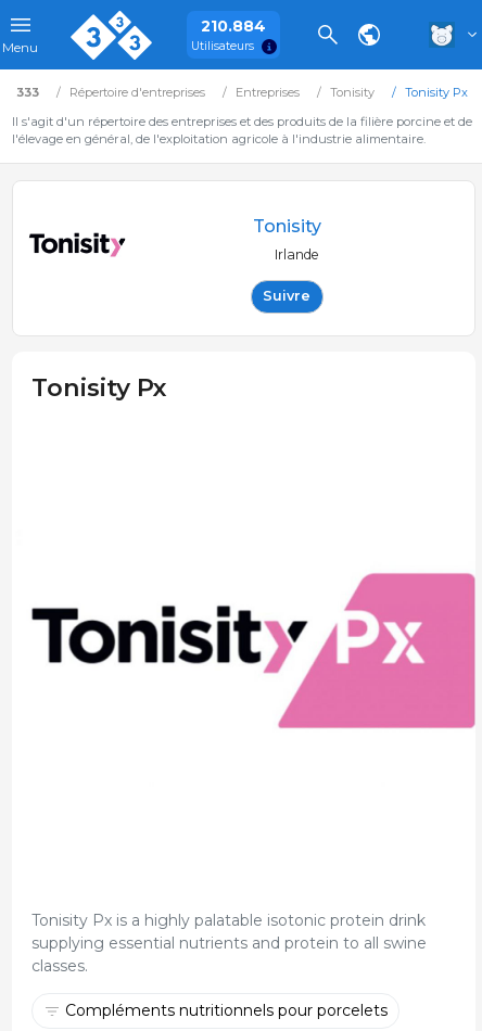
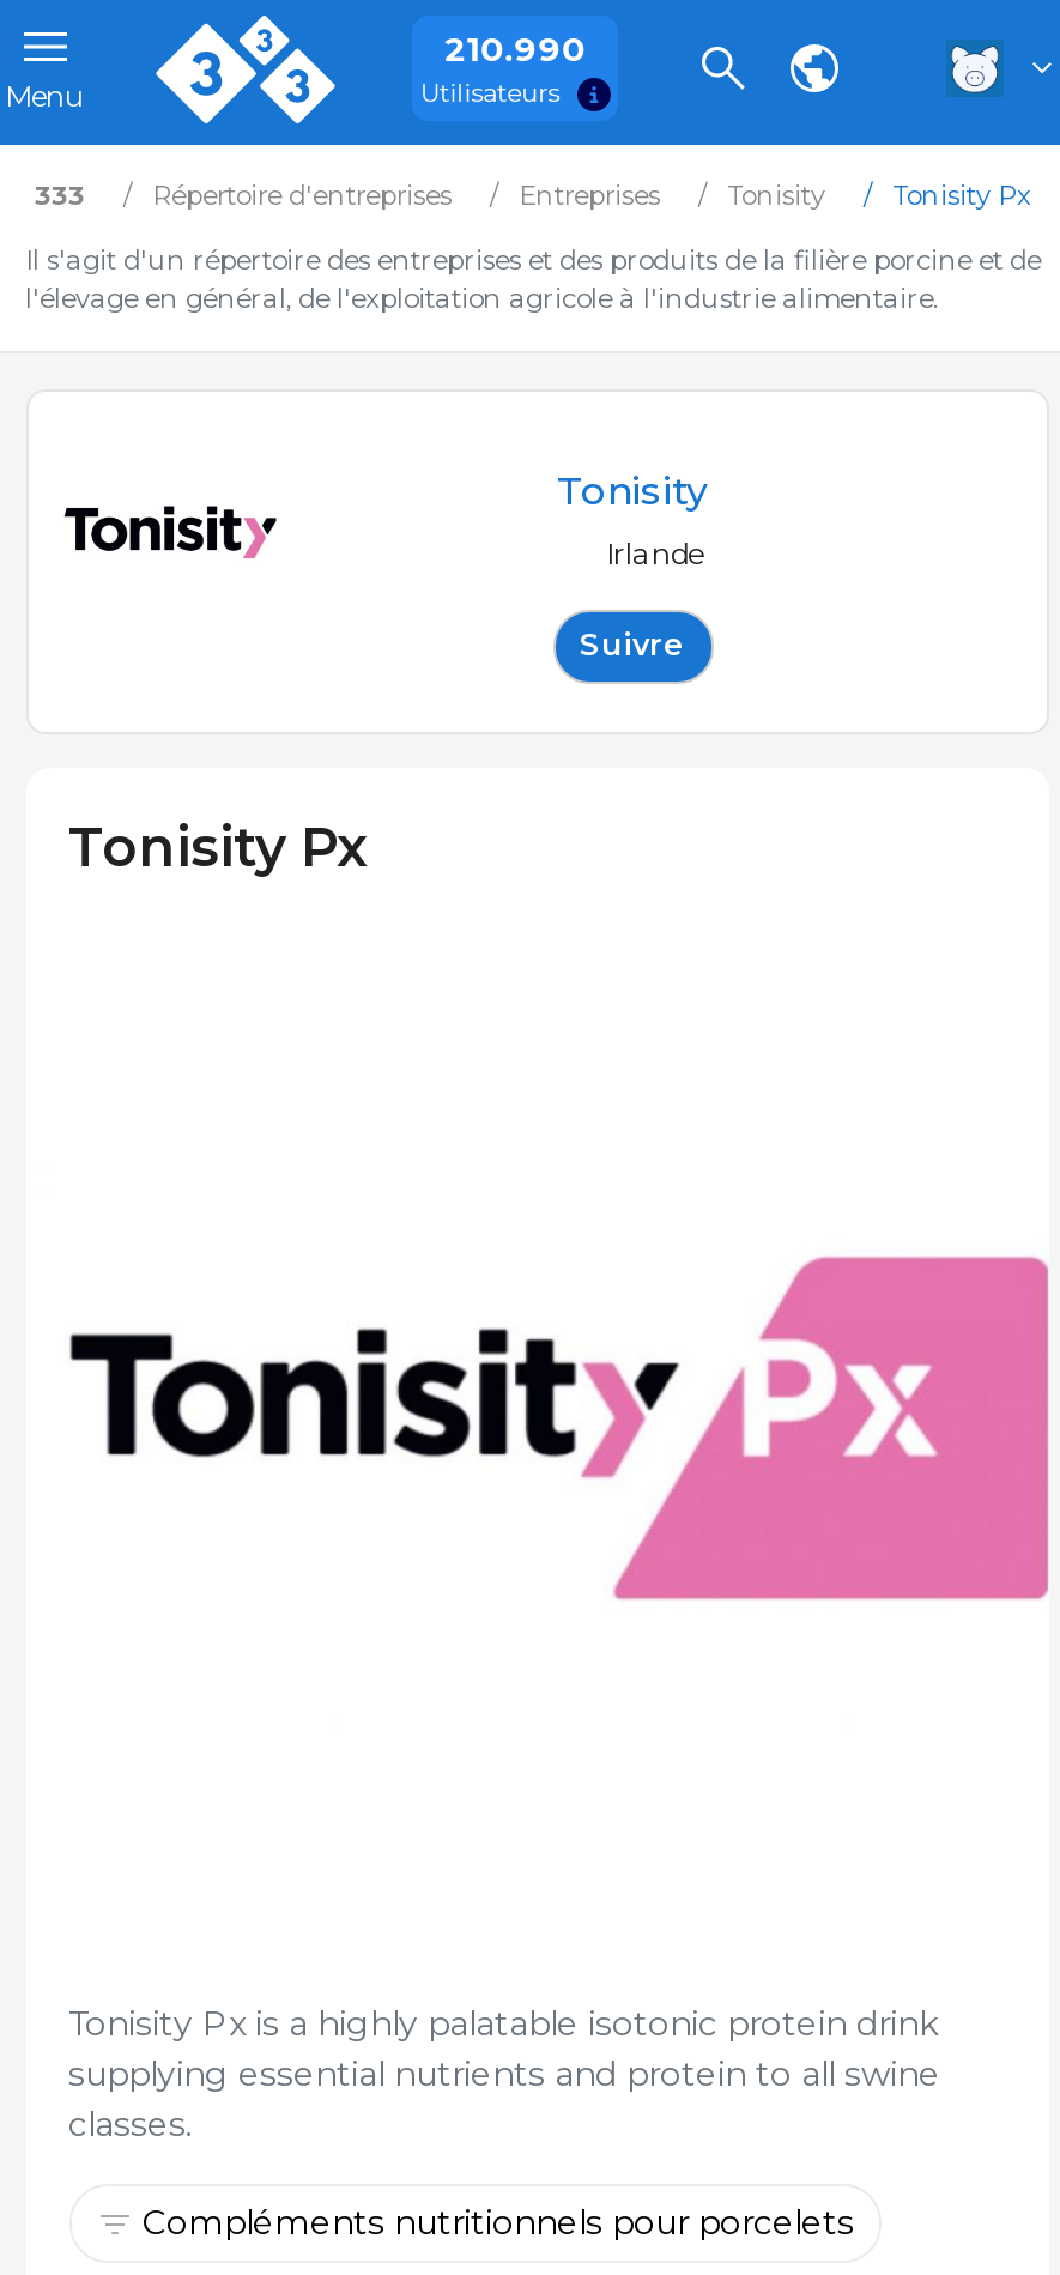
- 210.884
+ 210.990
